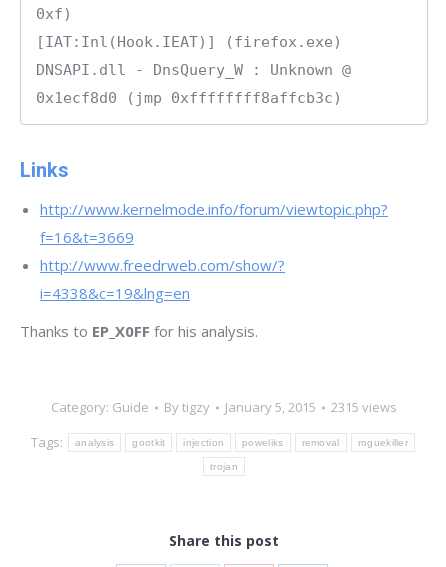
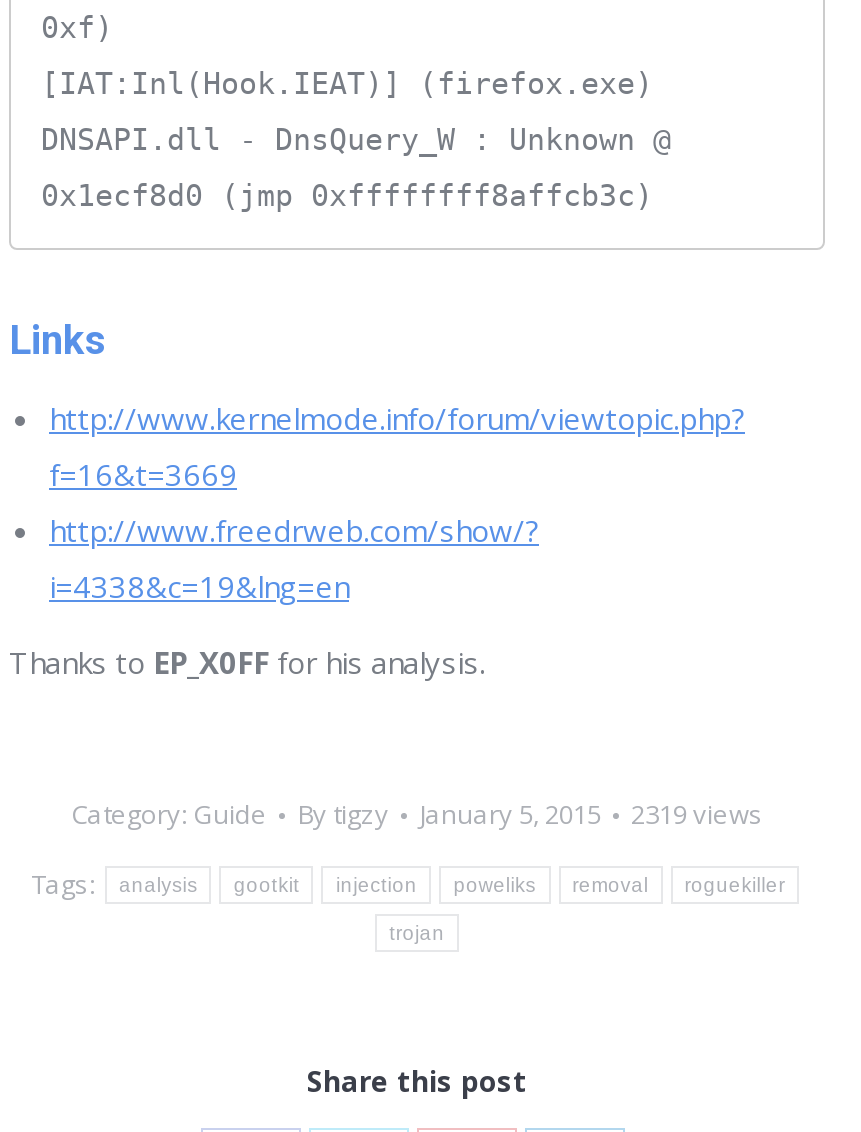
- Category: Guide By tigzy January 5, 2015 2315 views
+ Category: Guide By tigzy January 5, 2015 2319 views
